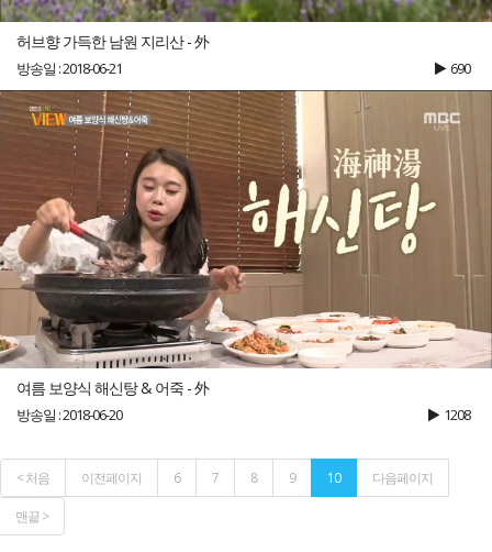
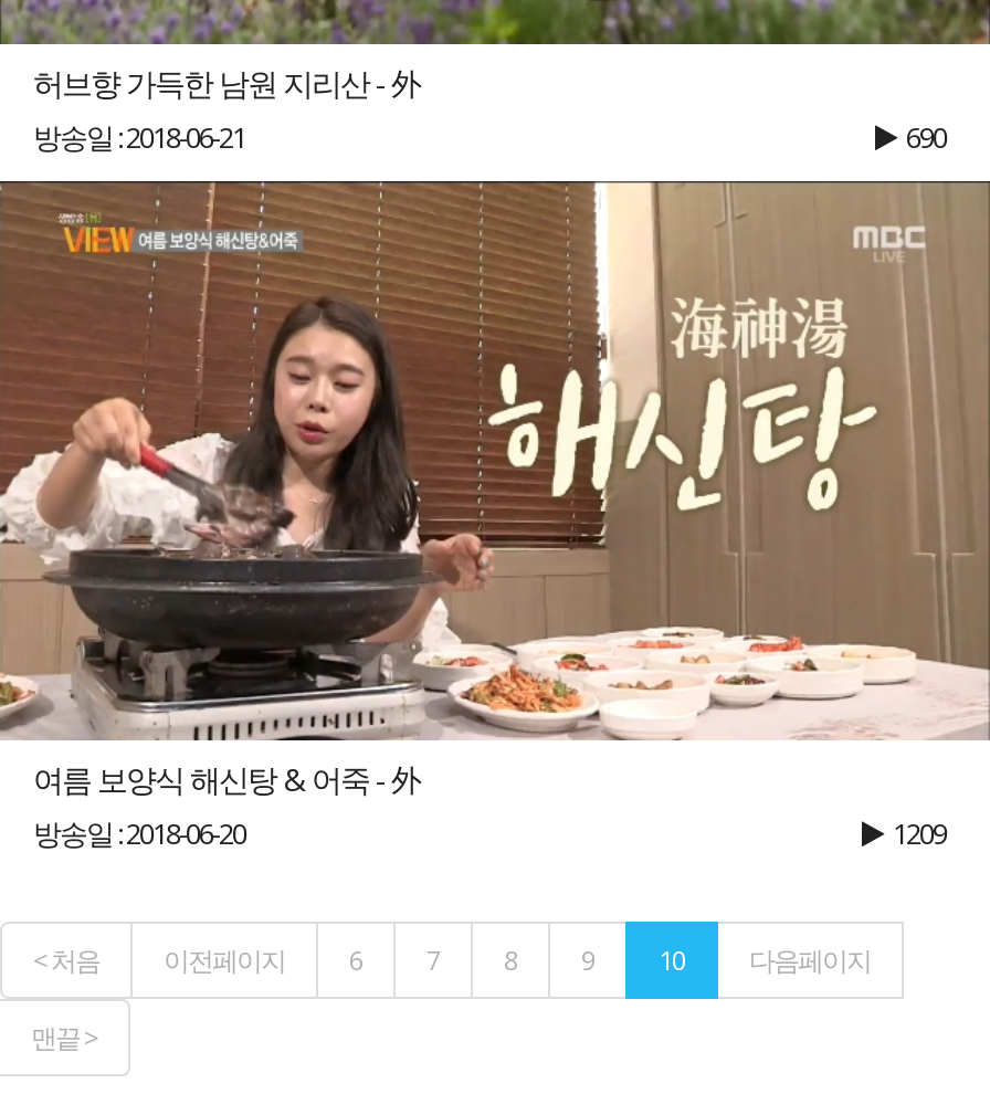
- 1208
+ 1209
